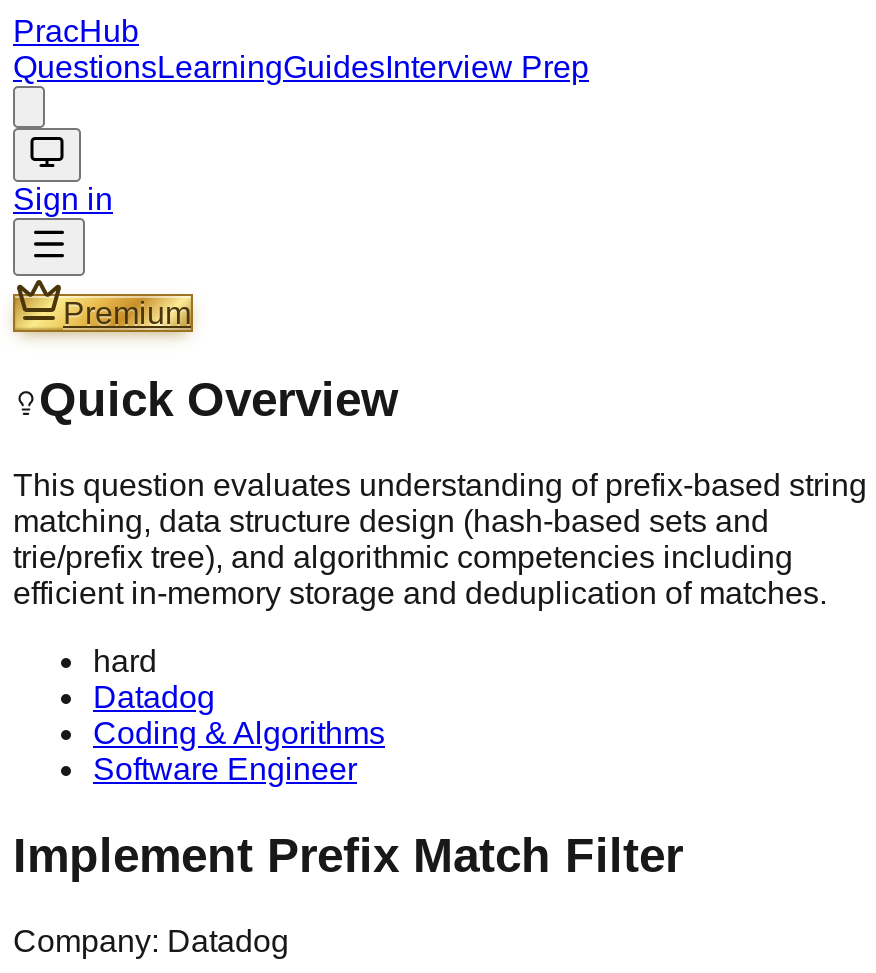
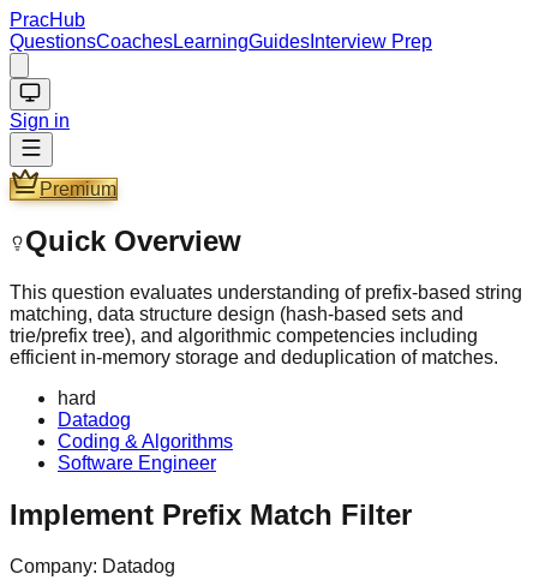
- QuestionsLearningGuidesInterview Prep
+ QuestionsCoachesLearningGuidesInterview Prep
